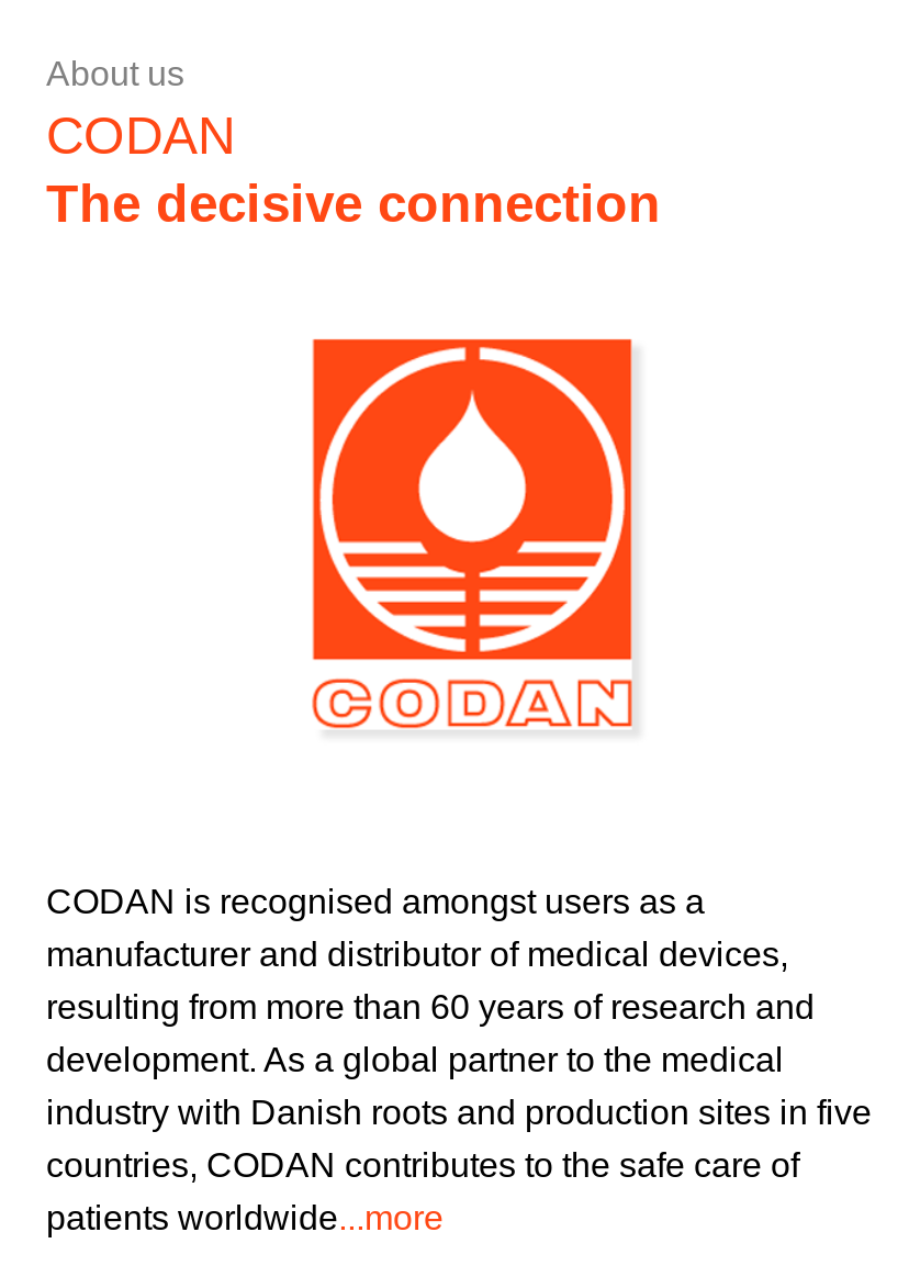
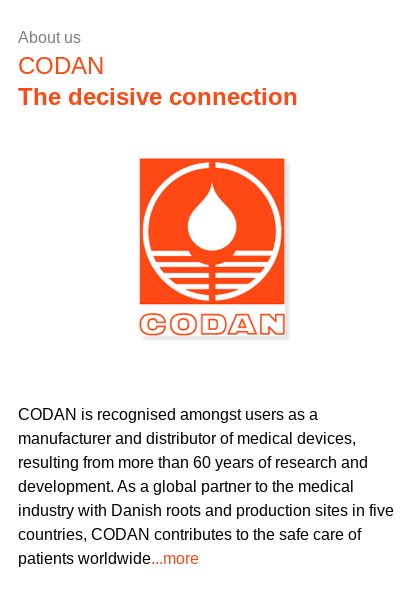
- [image]
+ [image]
